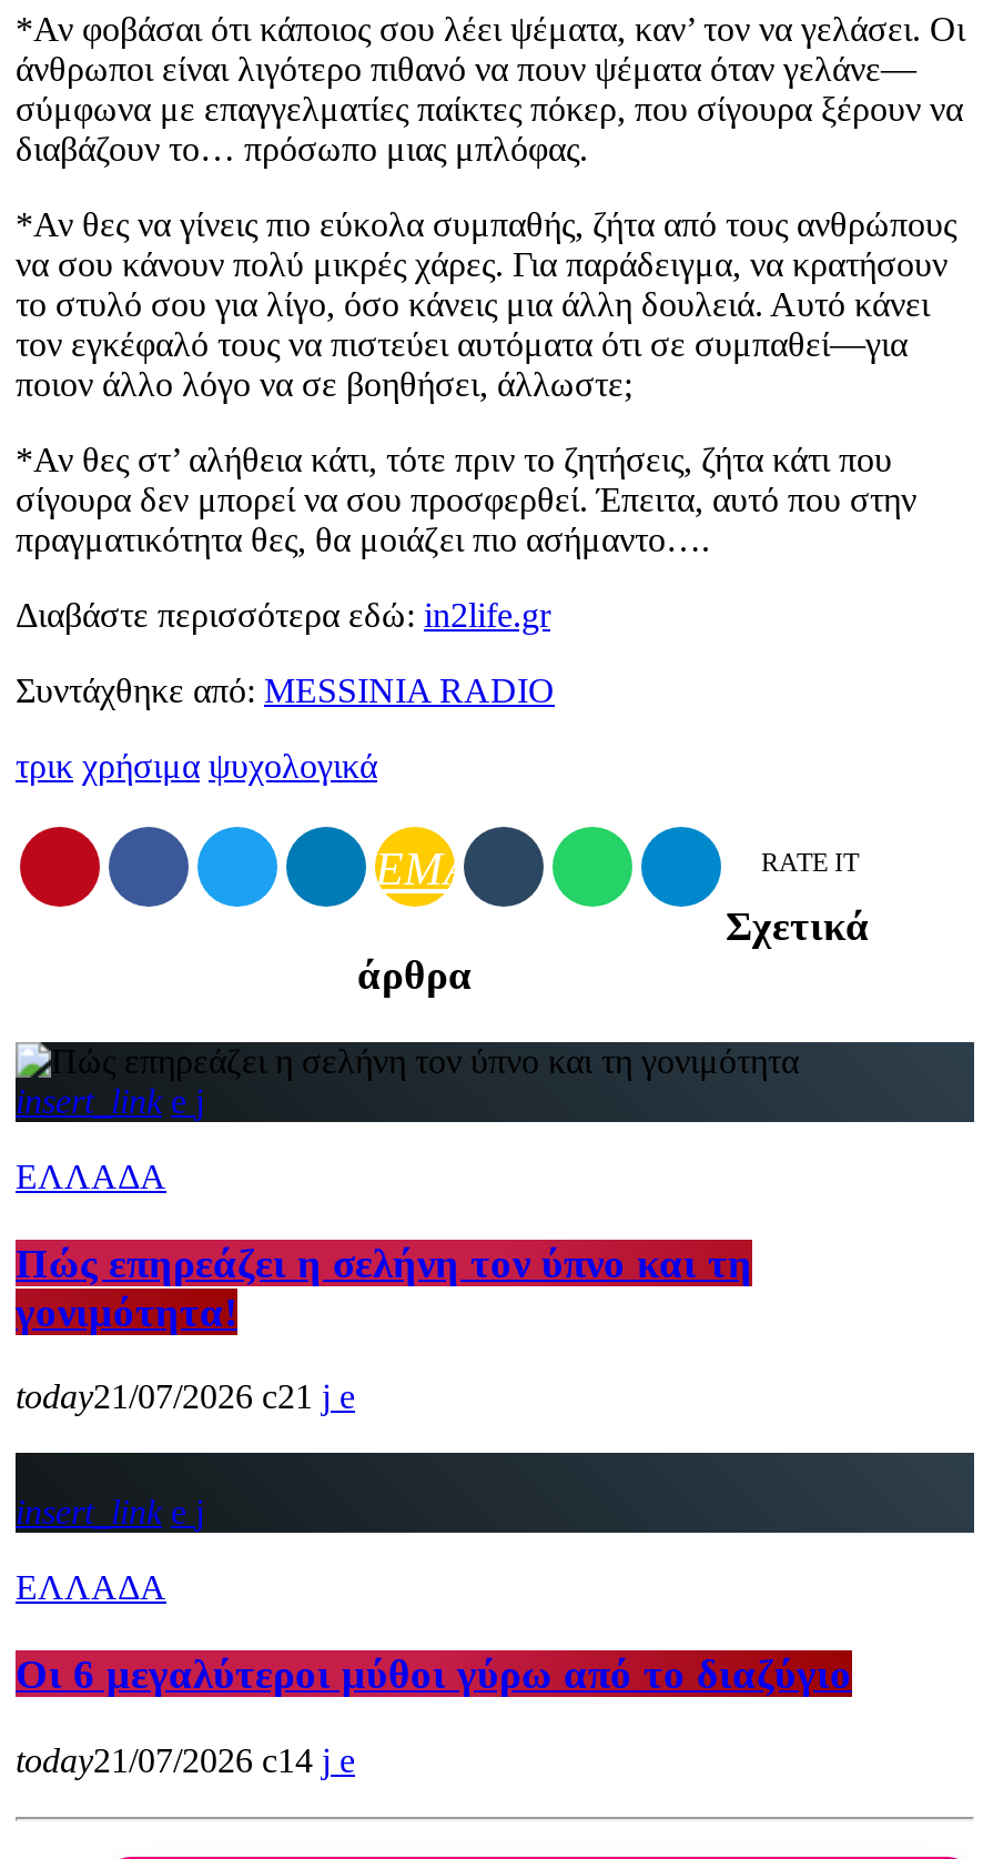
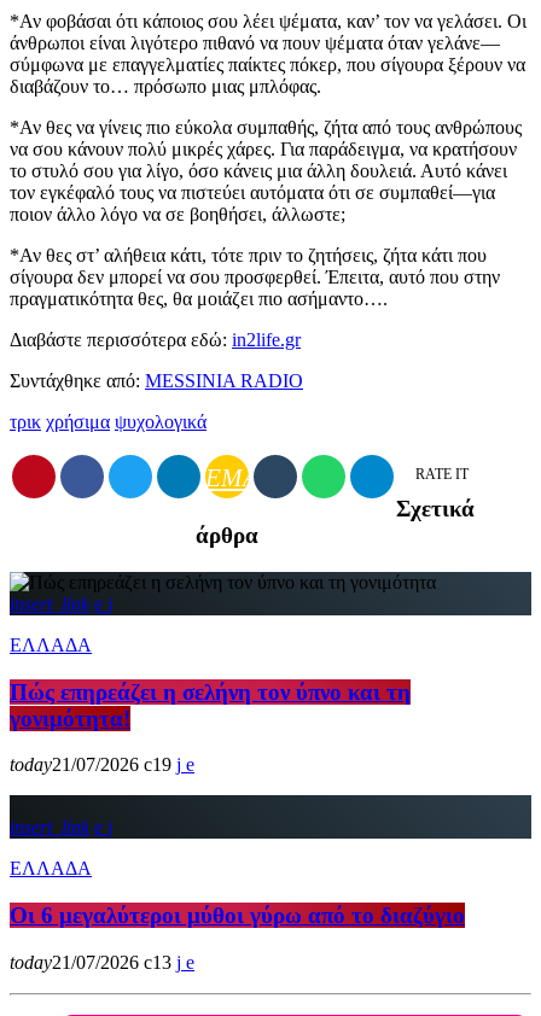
- today21/07/2026 21
+ today21/07/2026 19

- today21/07/2026 14
+ today21/07/2026 13
